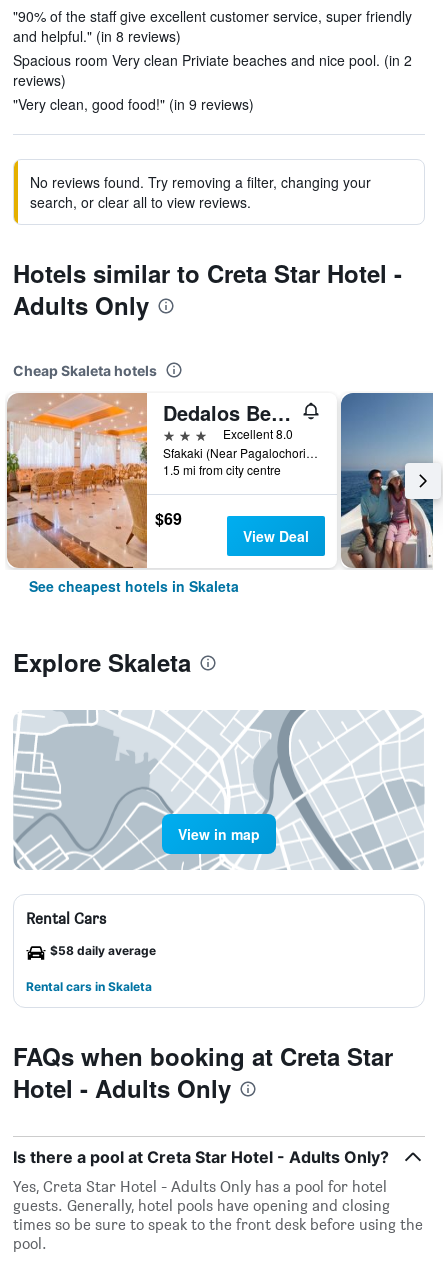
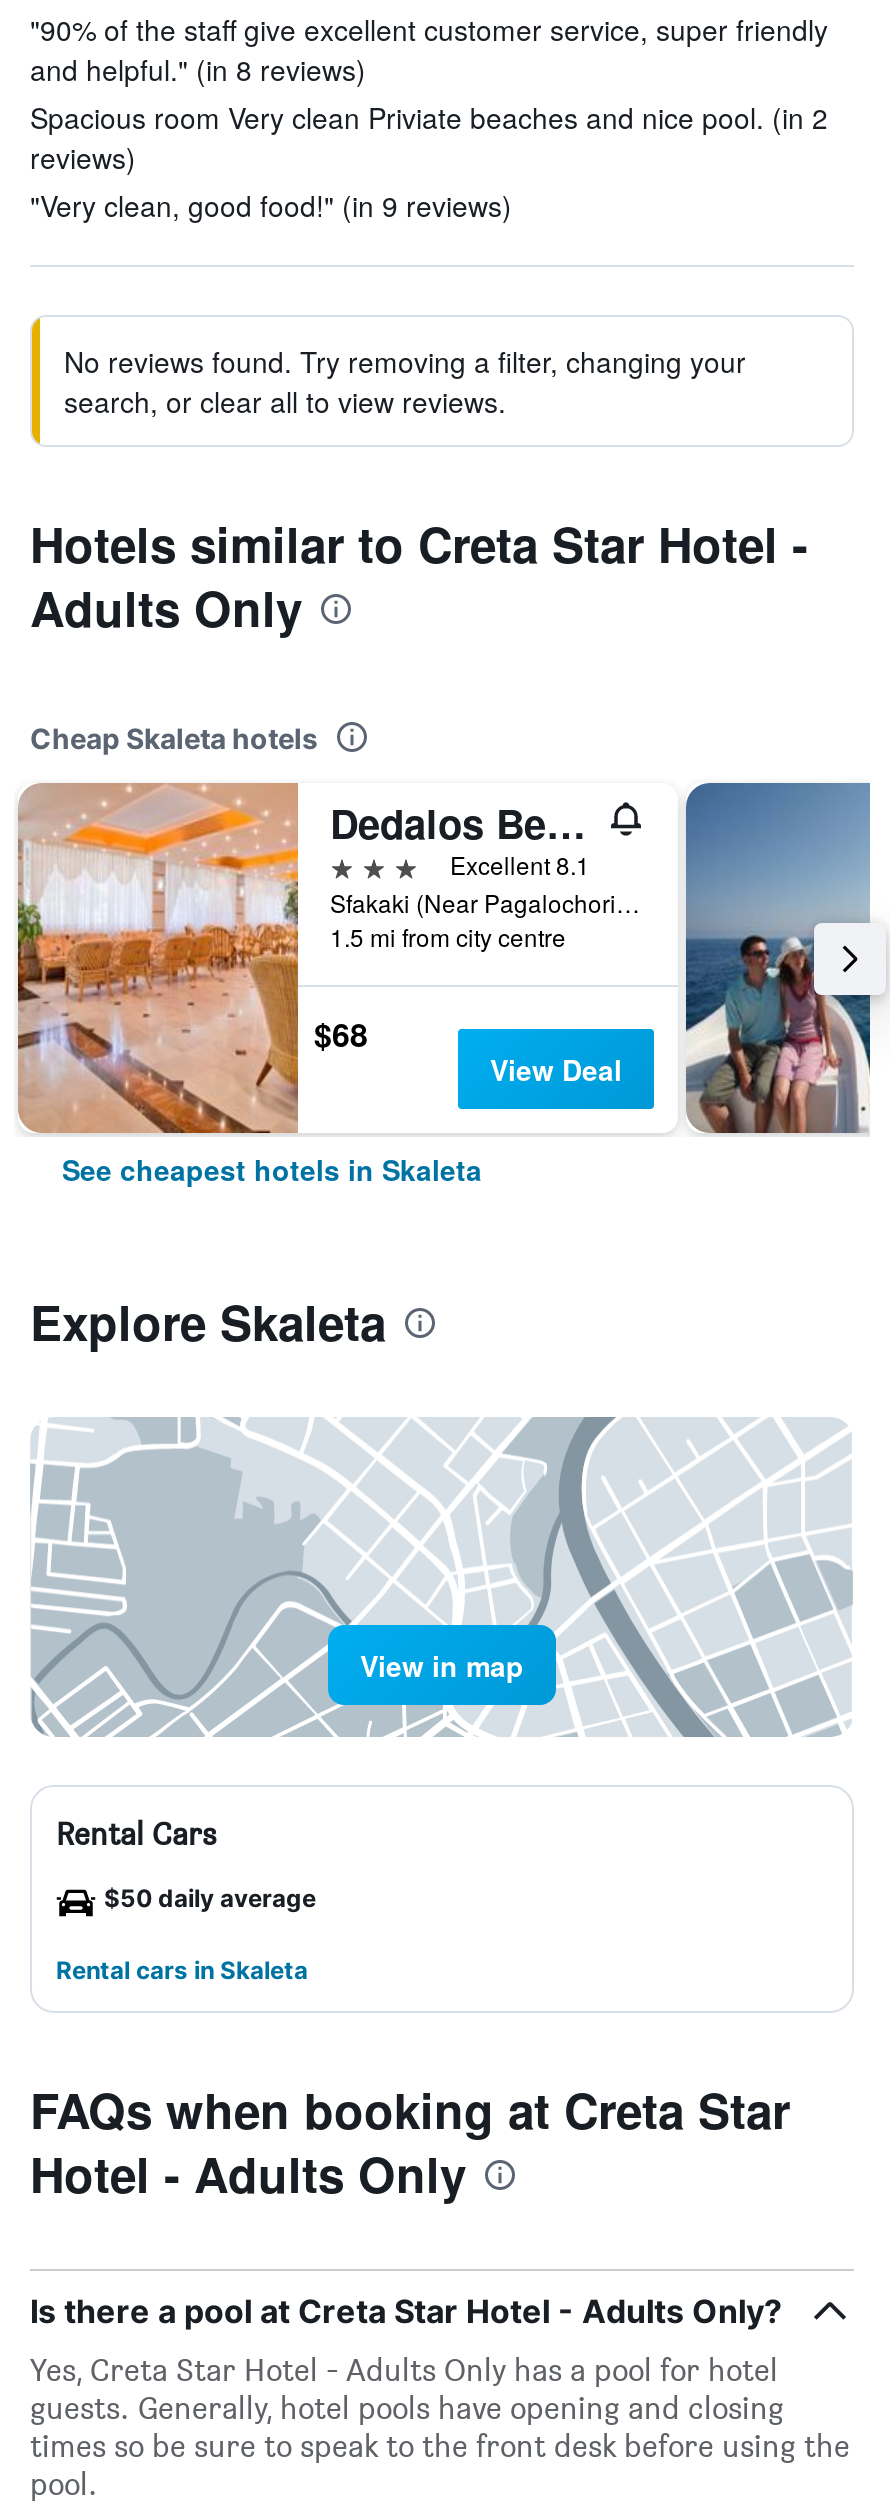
- Excellent 8.0
+ Excellent 8.1

- $69
+ $68

- $58 daily average
+ $50 daily average
